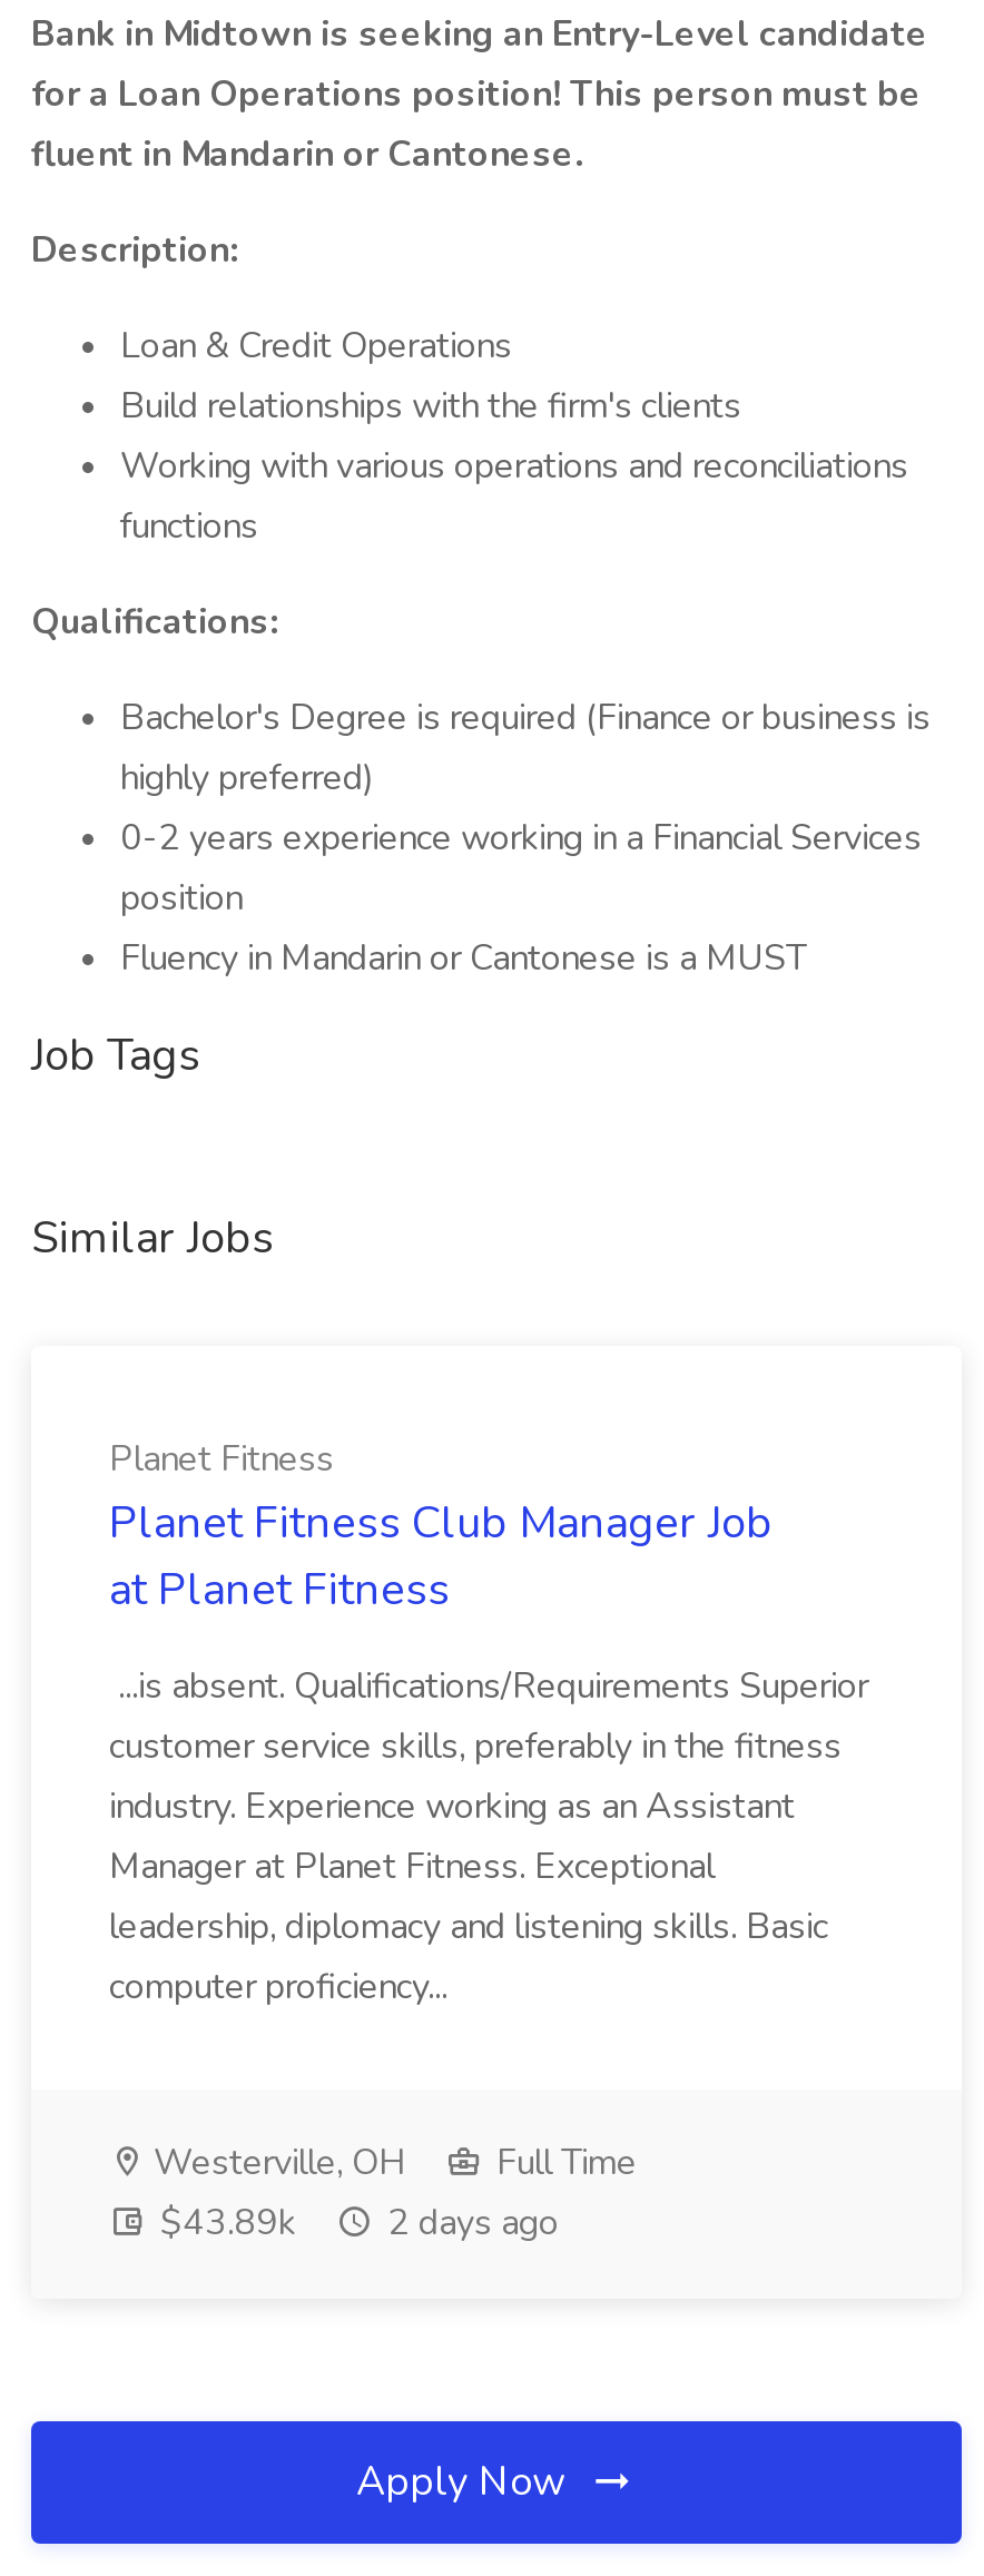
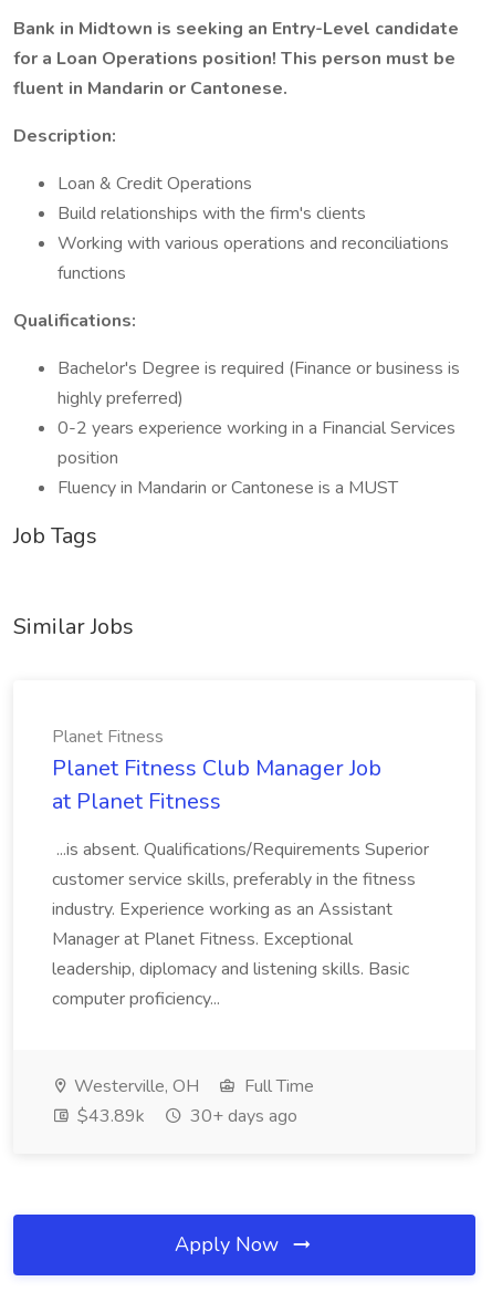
- $43.89k 2 days ago
+ $43.89k 30+ days ago
